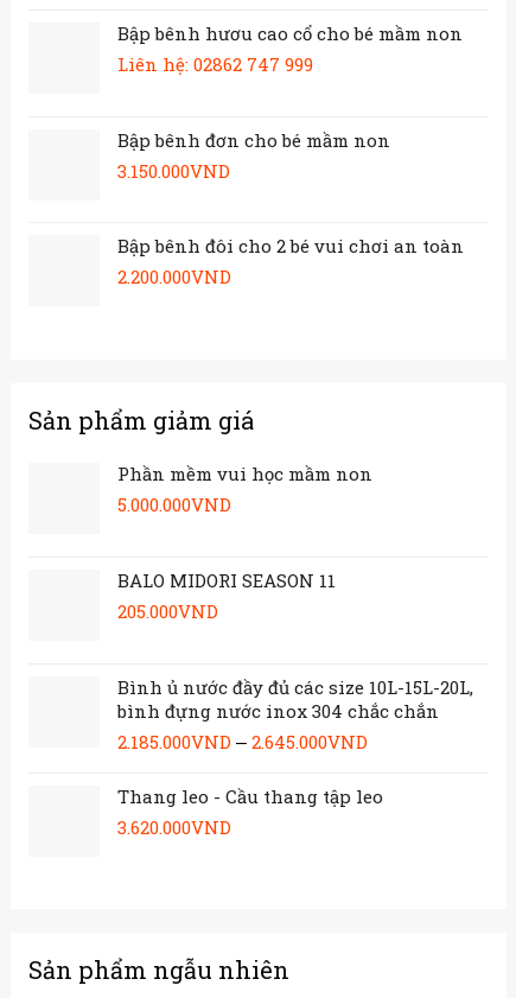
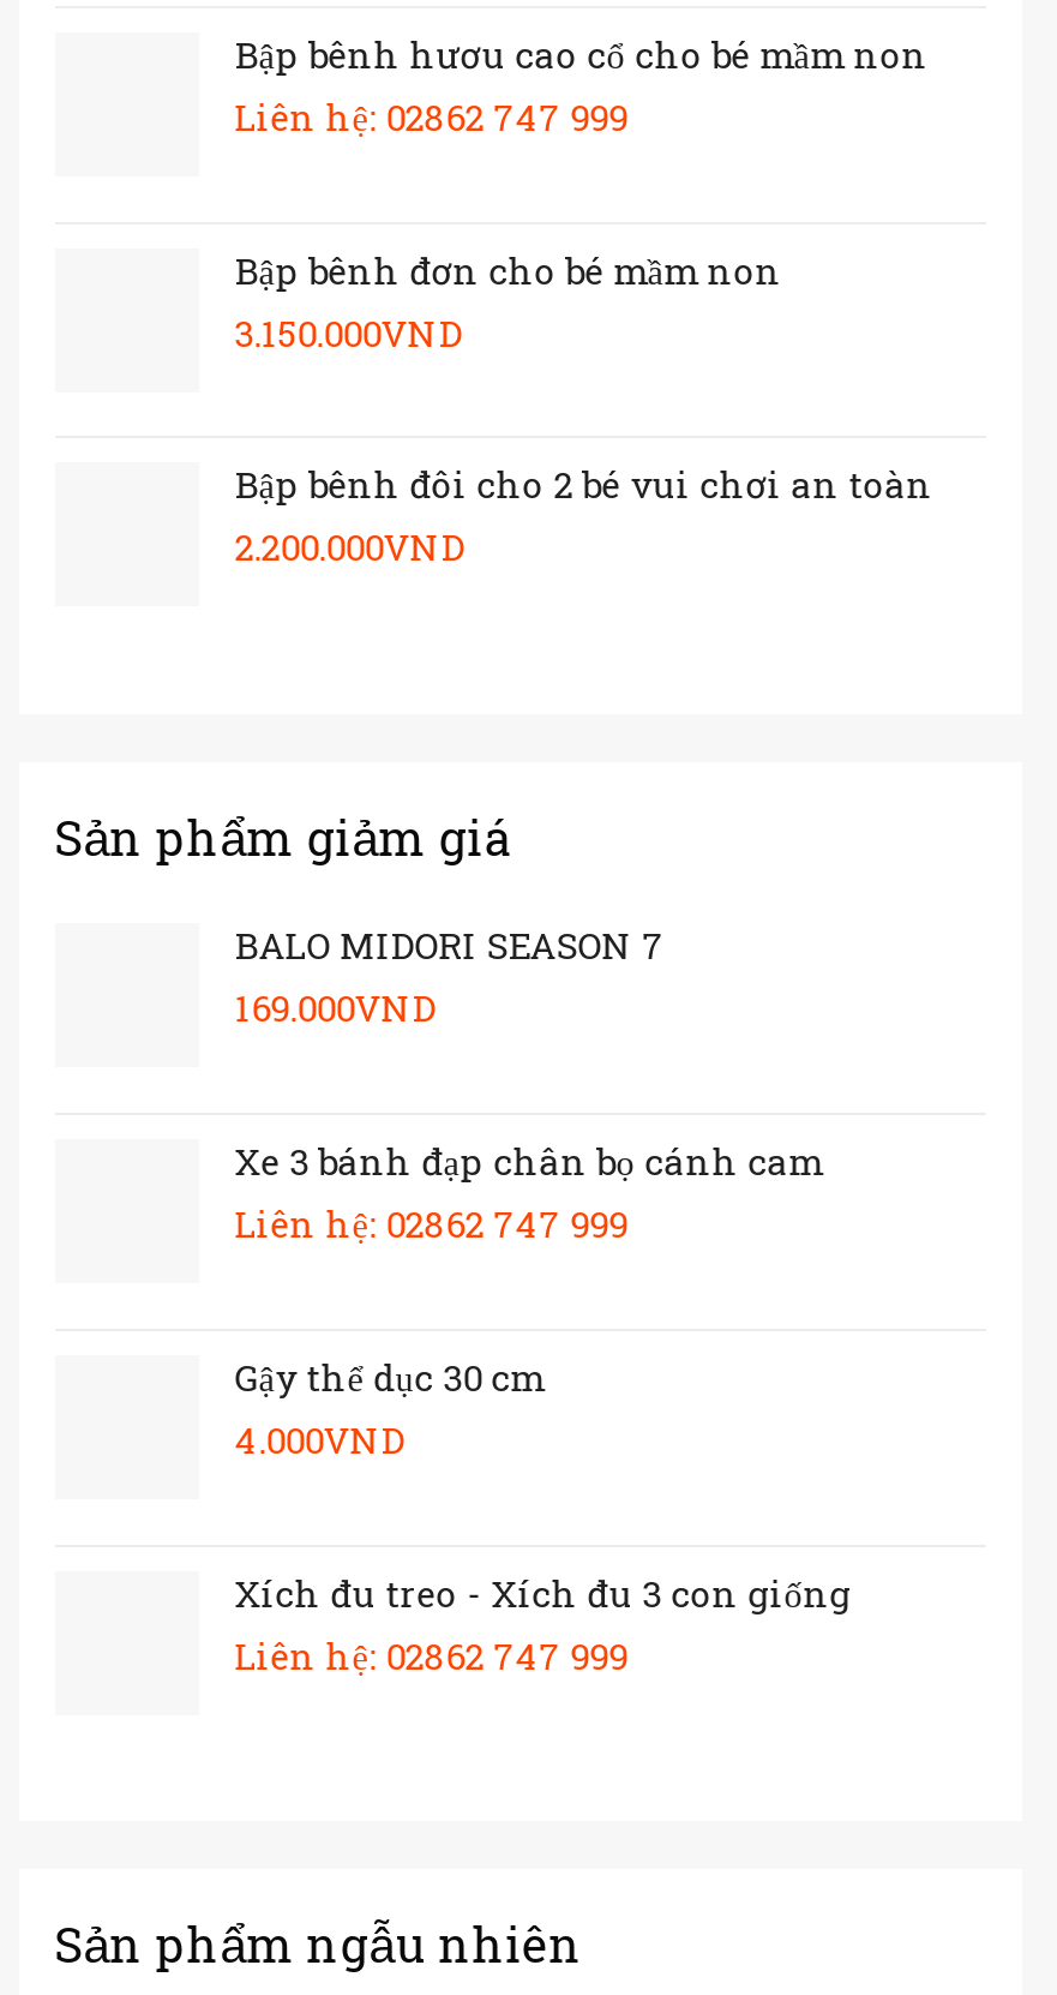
- Phần mềm vui học mầm non
- 5.000.000VND
+ BALO MIDORI SEASON 7
+ 169.000VND

- BALO MIDORI SEASON 11
- 205.000VND
+ Xe 3 bánh đạp chân bọ cánh cam
+ Liên hệ: 02862 747 999

- Bình ủ nước đầy đủ các size 10L-15L-20L,
- bình đựng nước inox 304 chắc chắn
- 2.185.000VND – 2.645.000VND
+ Gậy thể dục 30 cm
+ 4.000VND

- Thang leo - Cầu thang tập leo
- 3.620.000VND
+ Xích đu treo - Xích đu 3 con giống
+ Liên hệ: 02862 747 999
